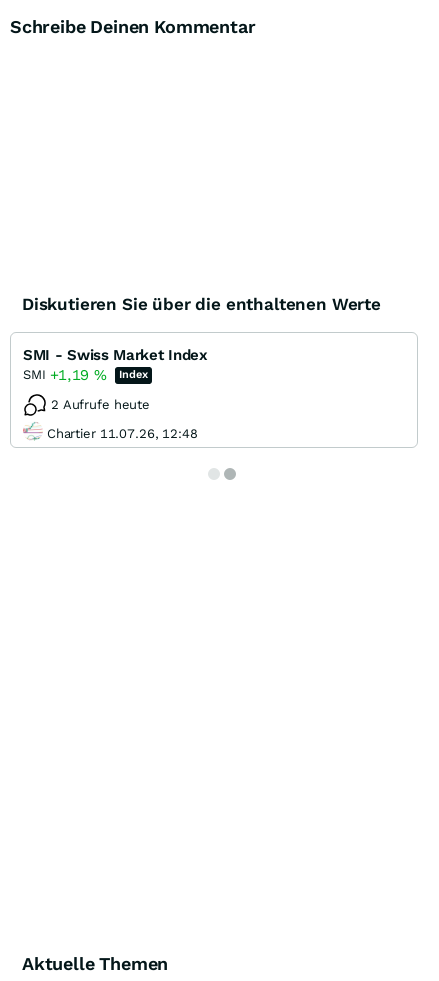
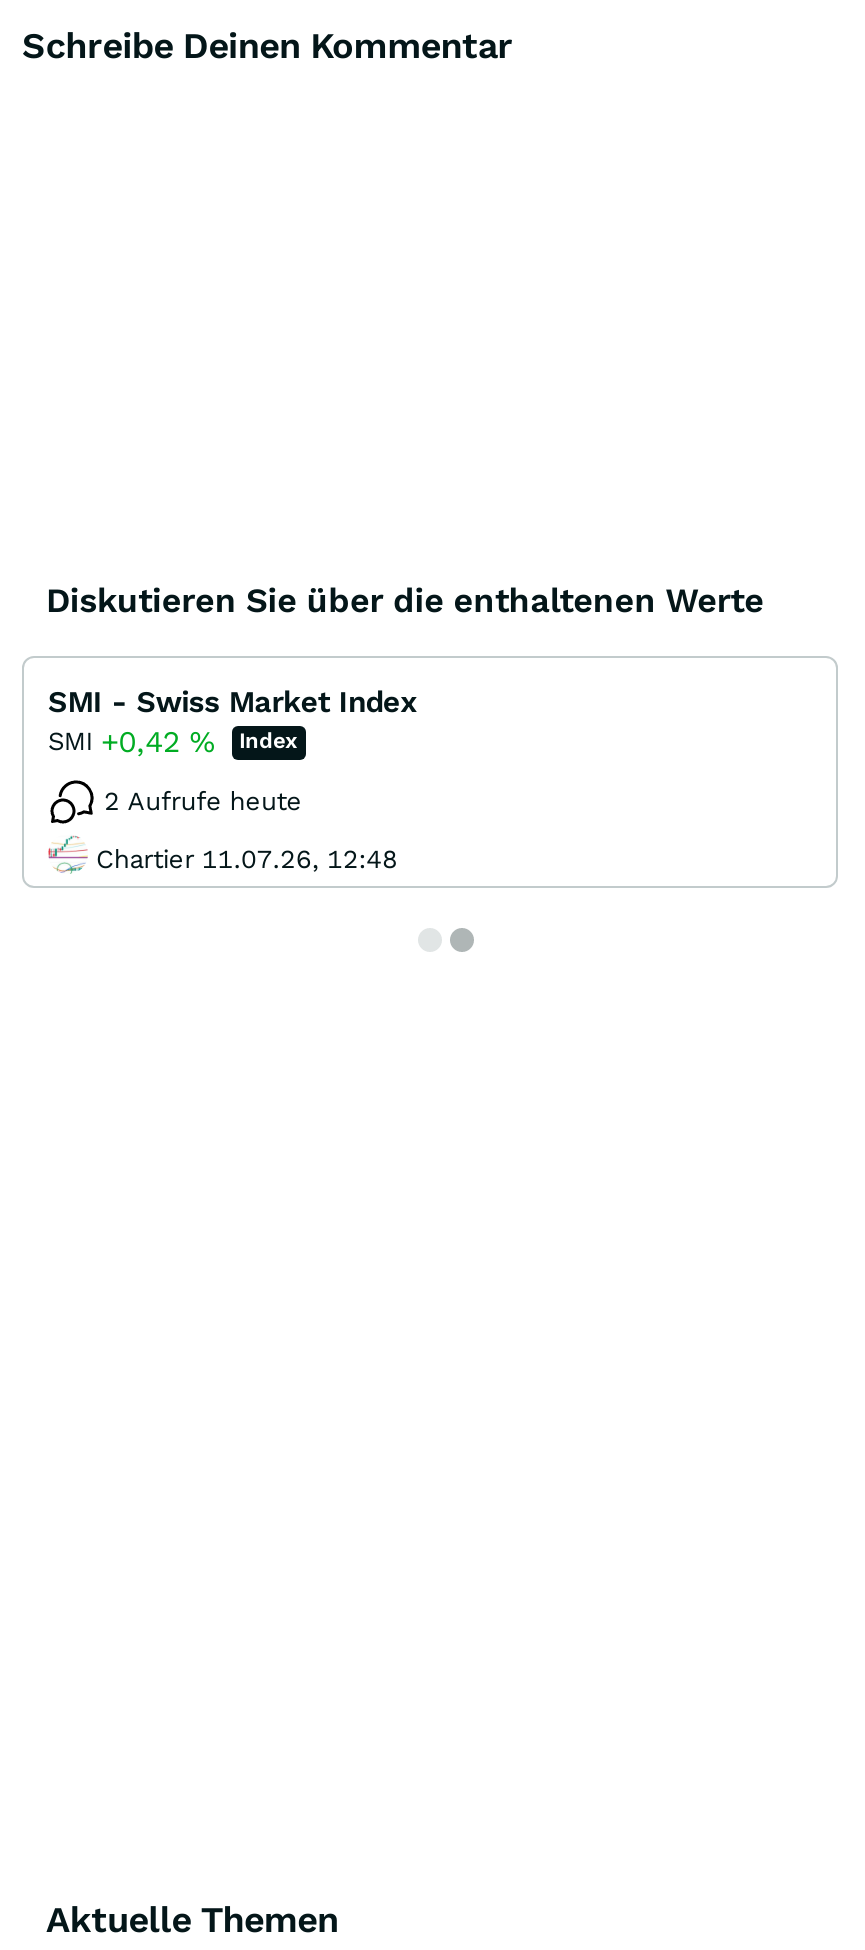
- SMI +1,19% Index
+ SMI +0,42% Index
